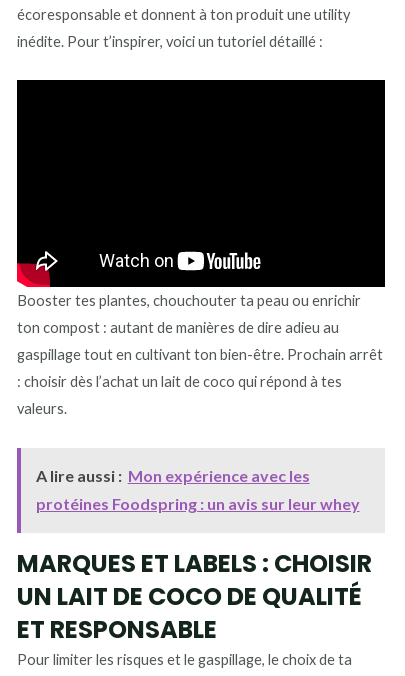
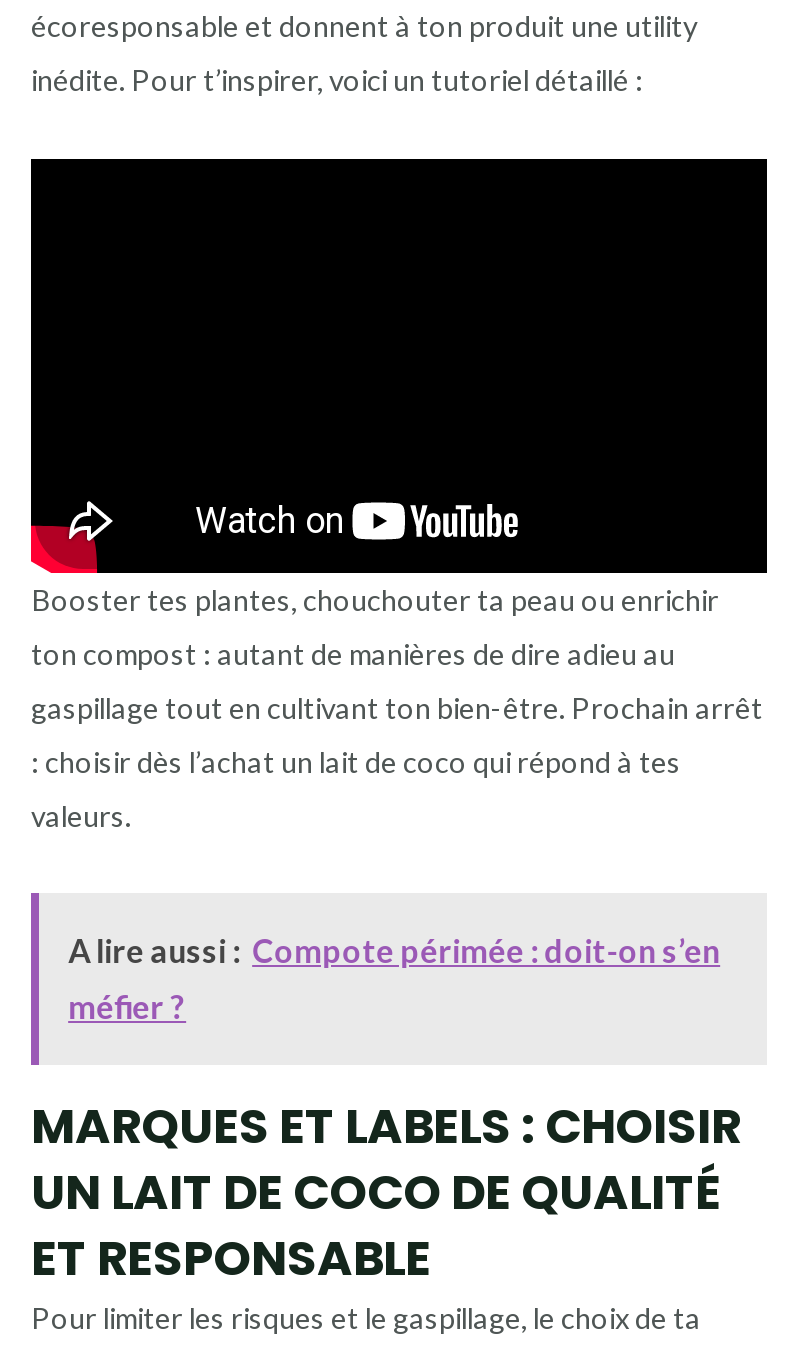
- A lire aussi : Mon expérience avec les
+ A lire aussi : Compote périmée : doit-on s’en

- protéines Foodspring : un avis sur leur whey
+ méfier ?
